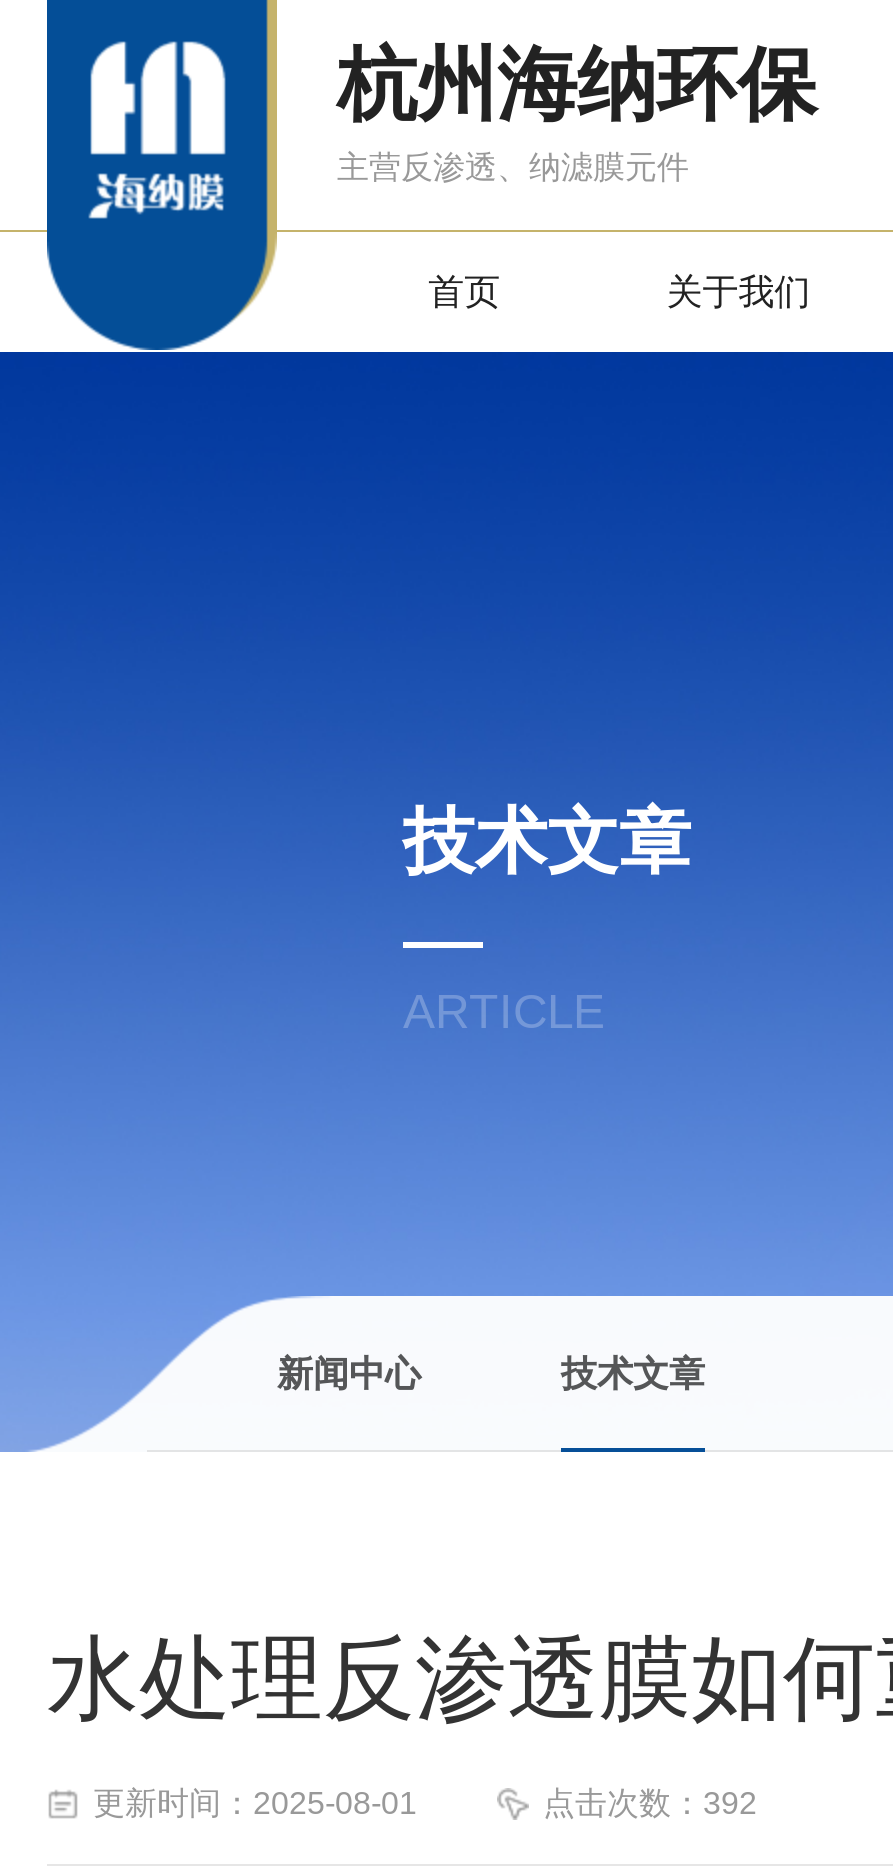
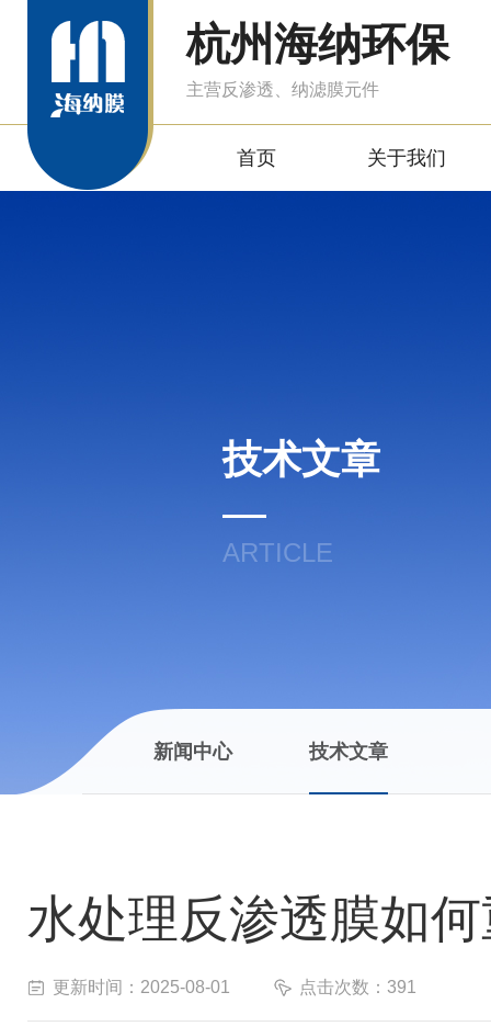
- 点击次数：392
+ 点击次数：391
